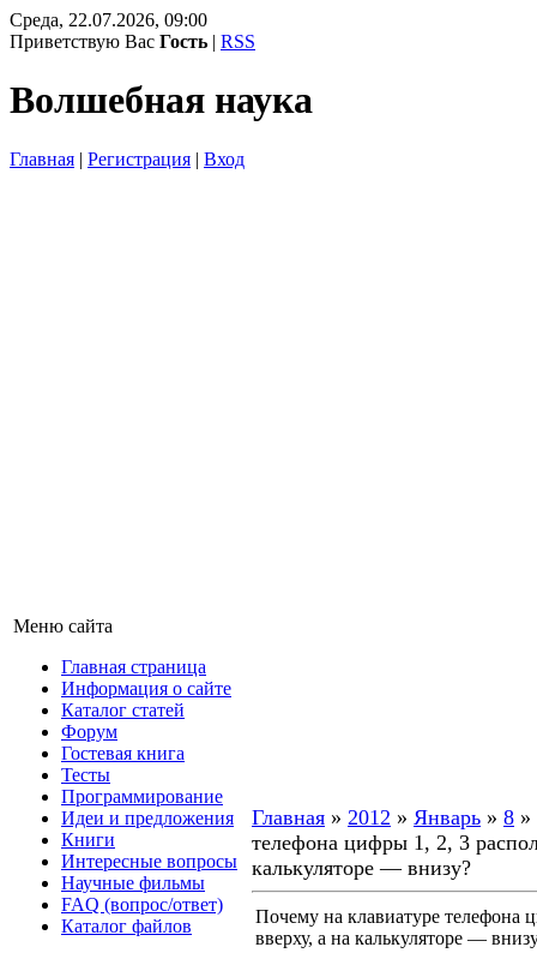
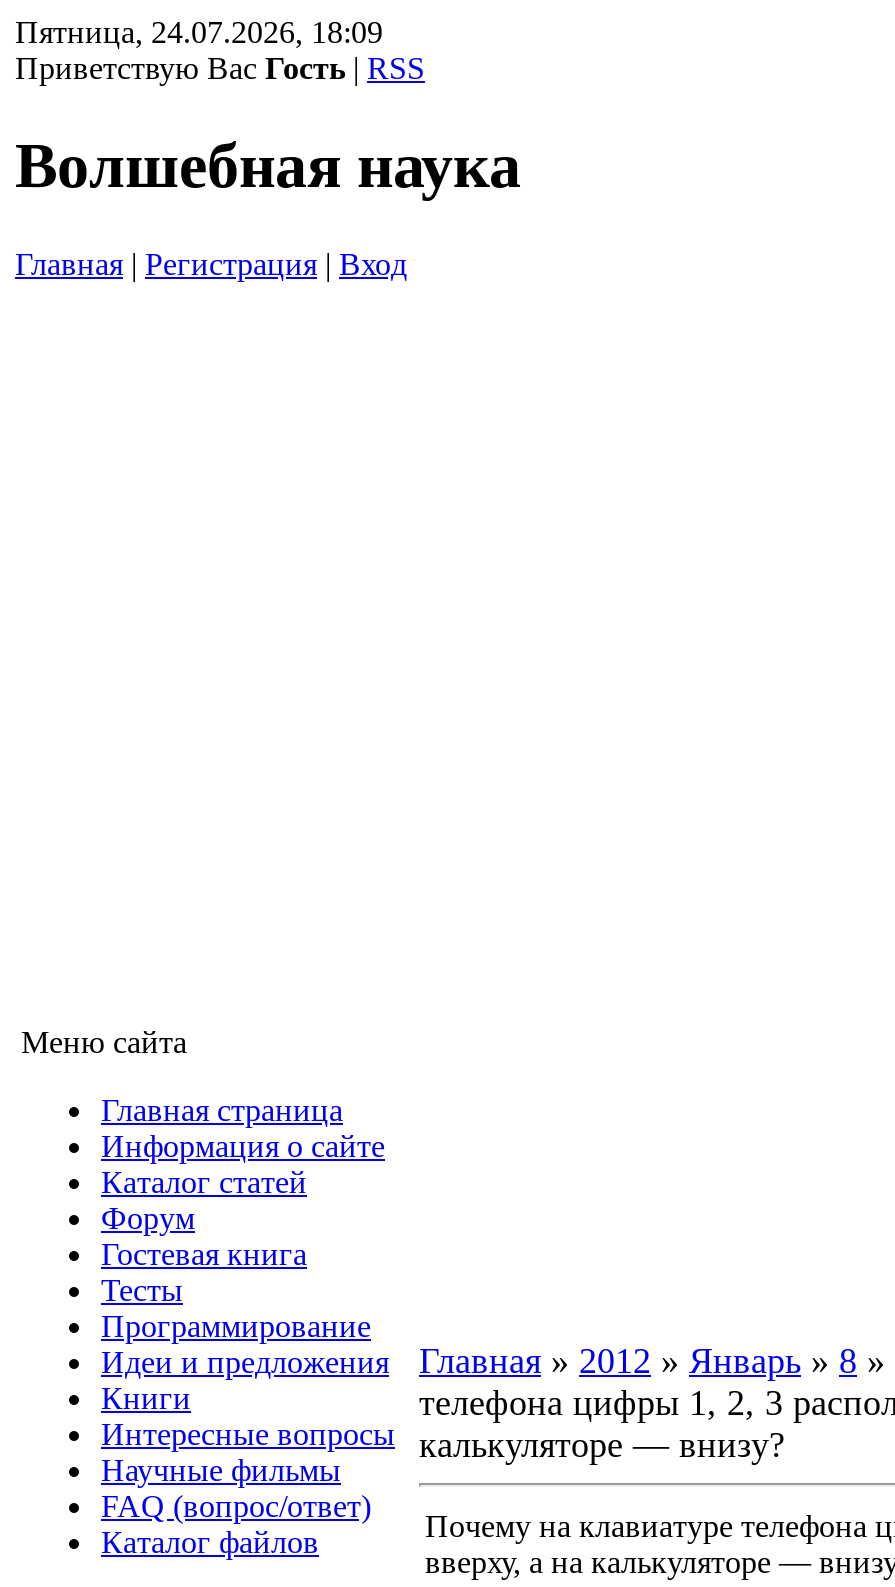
- Среда, 22.07.2026, 09:00
+ Пятница, 24.07.2026, 18:09
